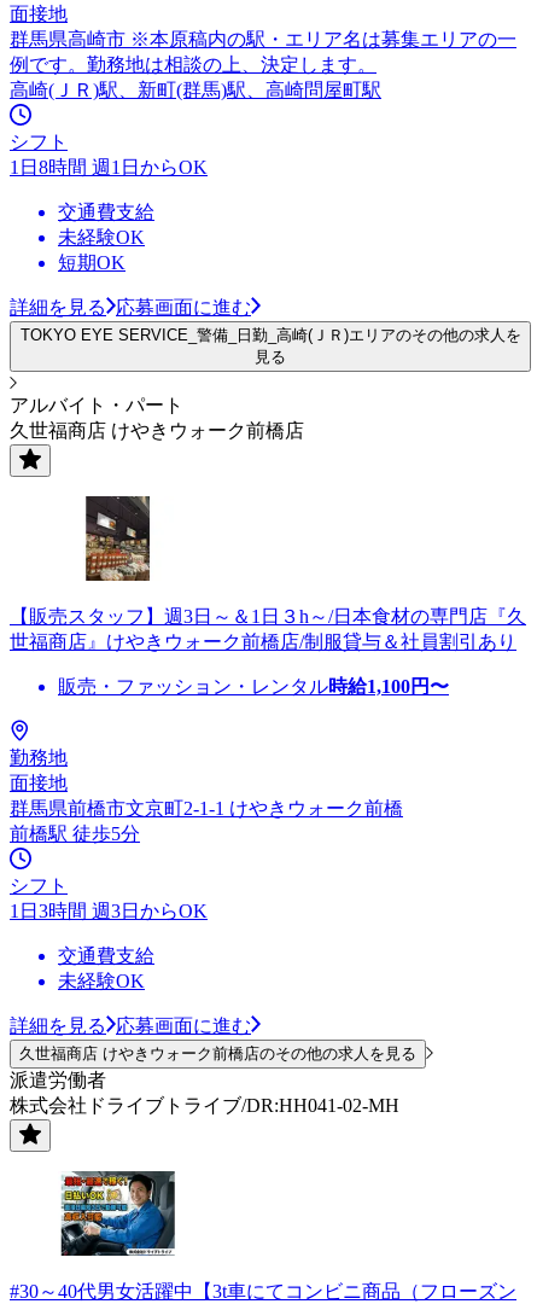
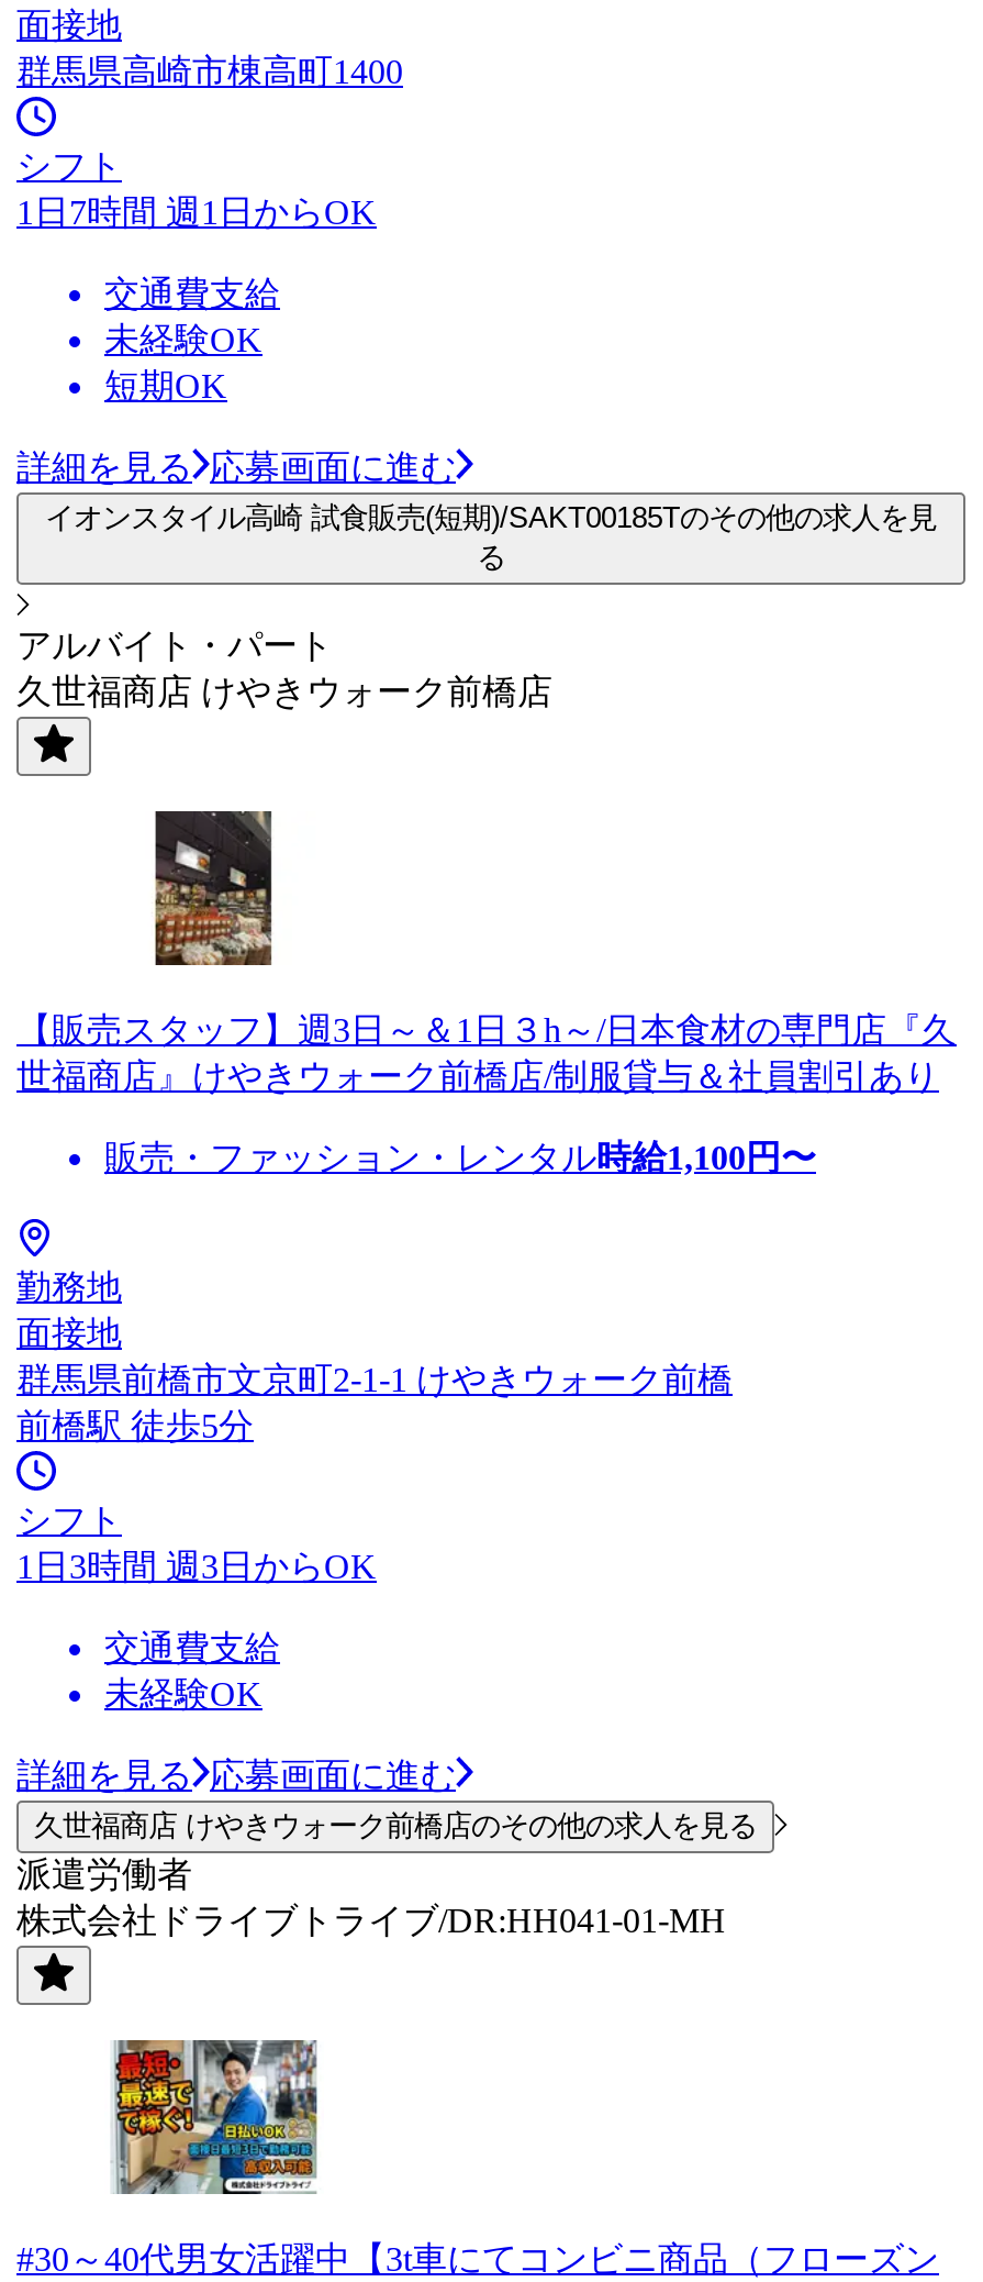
- 群馬県高崎市 ※本原稿内の駅・エリア名は募集エリアの一
- 例です。勤務地は相談の上、決定します。
- 高崎(ＪＲ)駅、新町(群馬)駅、高崎問屋町駅
+ 群馬県高崎市棟高町1400

- 1日8時間 週1日からOK
+ 1日7時間 週1日からOK

- TOKYO EYE SERVICE_警備_日勤_高崎(ＪＲ)エリアのその他の求人を
- 見る
+ イオンスタイル高崎 試食販売(短期)/SAKT00185Tのその他の求人を見
+ る

- 株式会社ドライブトライブ/DR:HH041-02-MH
+ 株式会社ドライブトライブ/DR:HH041-01-MH

- [image]
+ [image]
